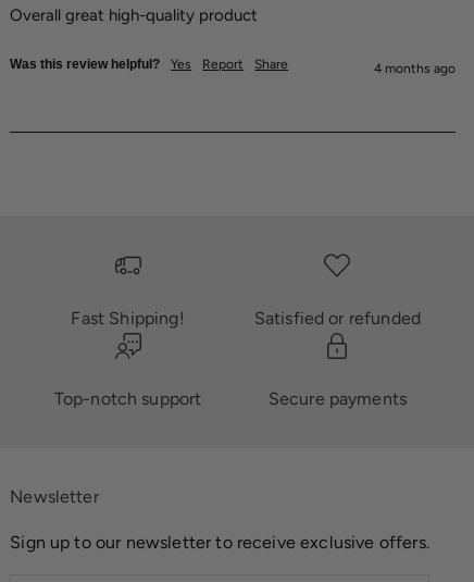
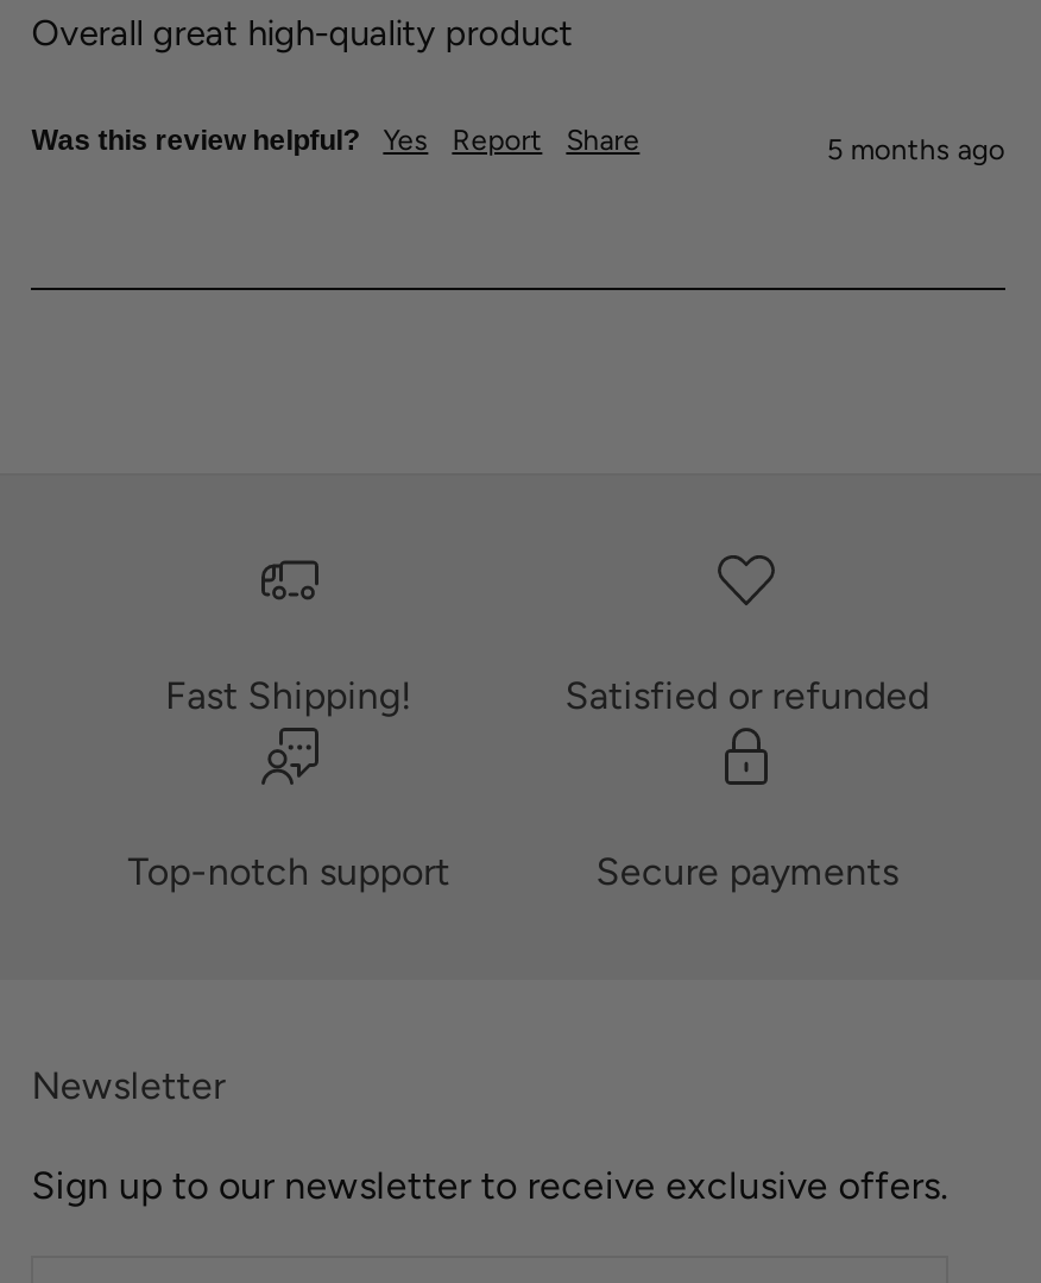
- 4 months ago
+ 5 months ago
